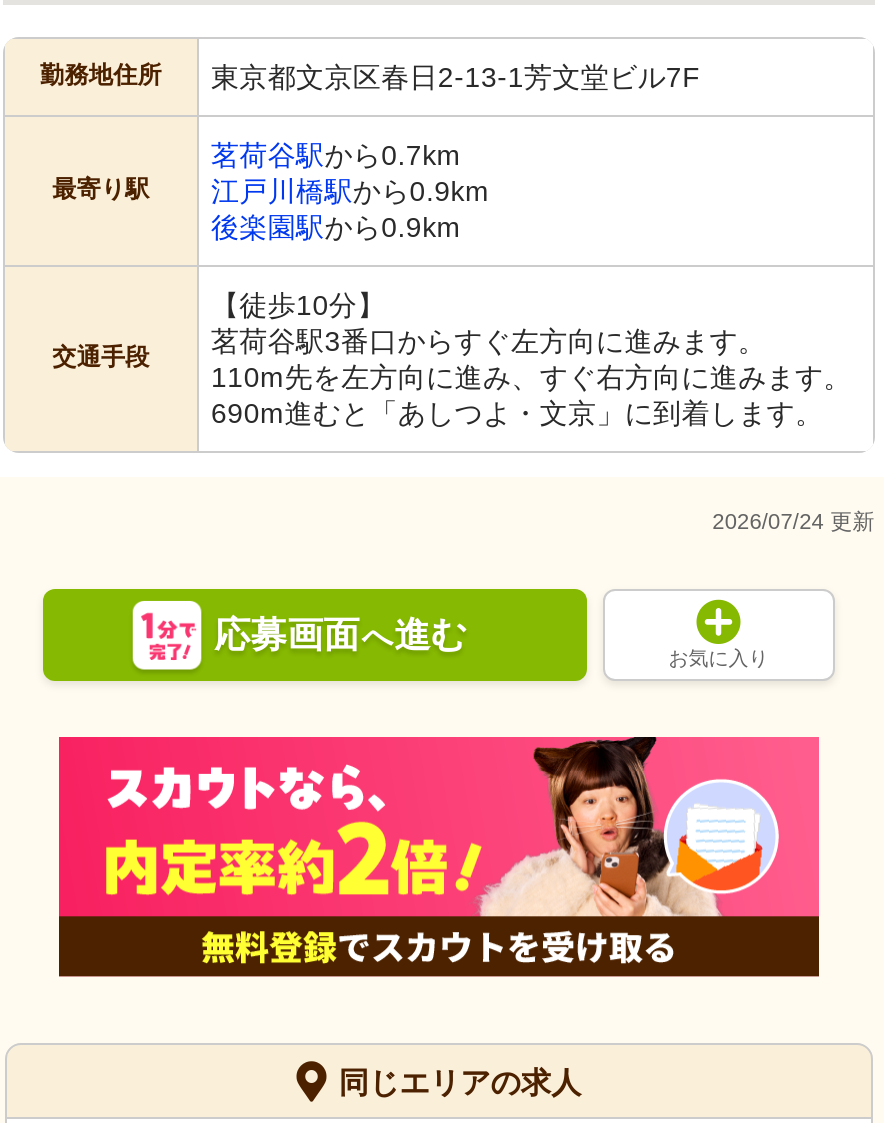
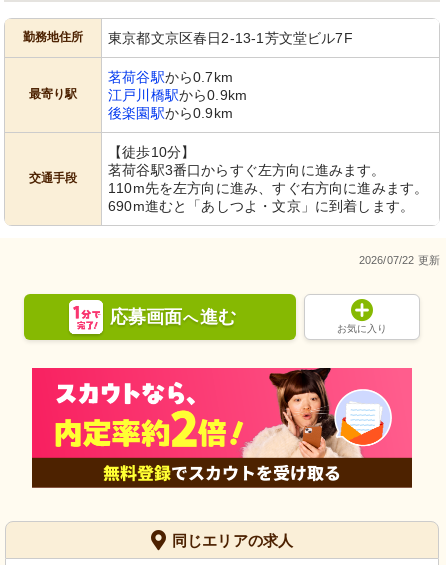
- 2026/07/24 更新
+ 2026/07/22 更新
